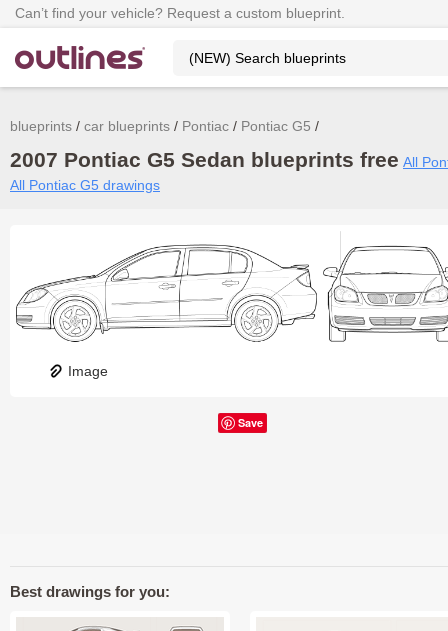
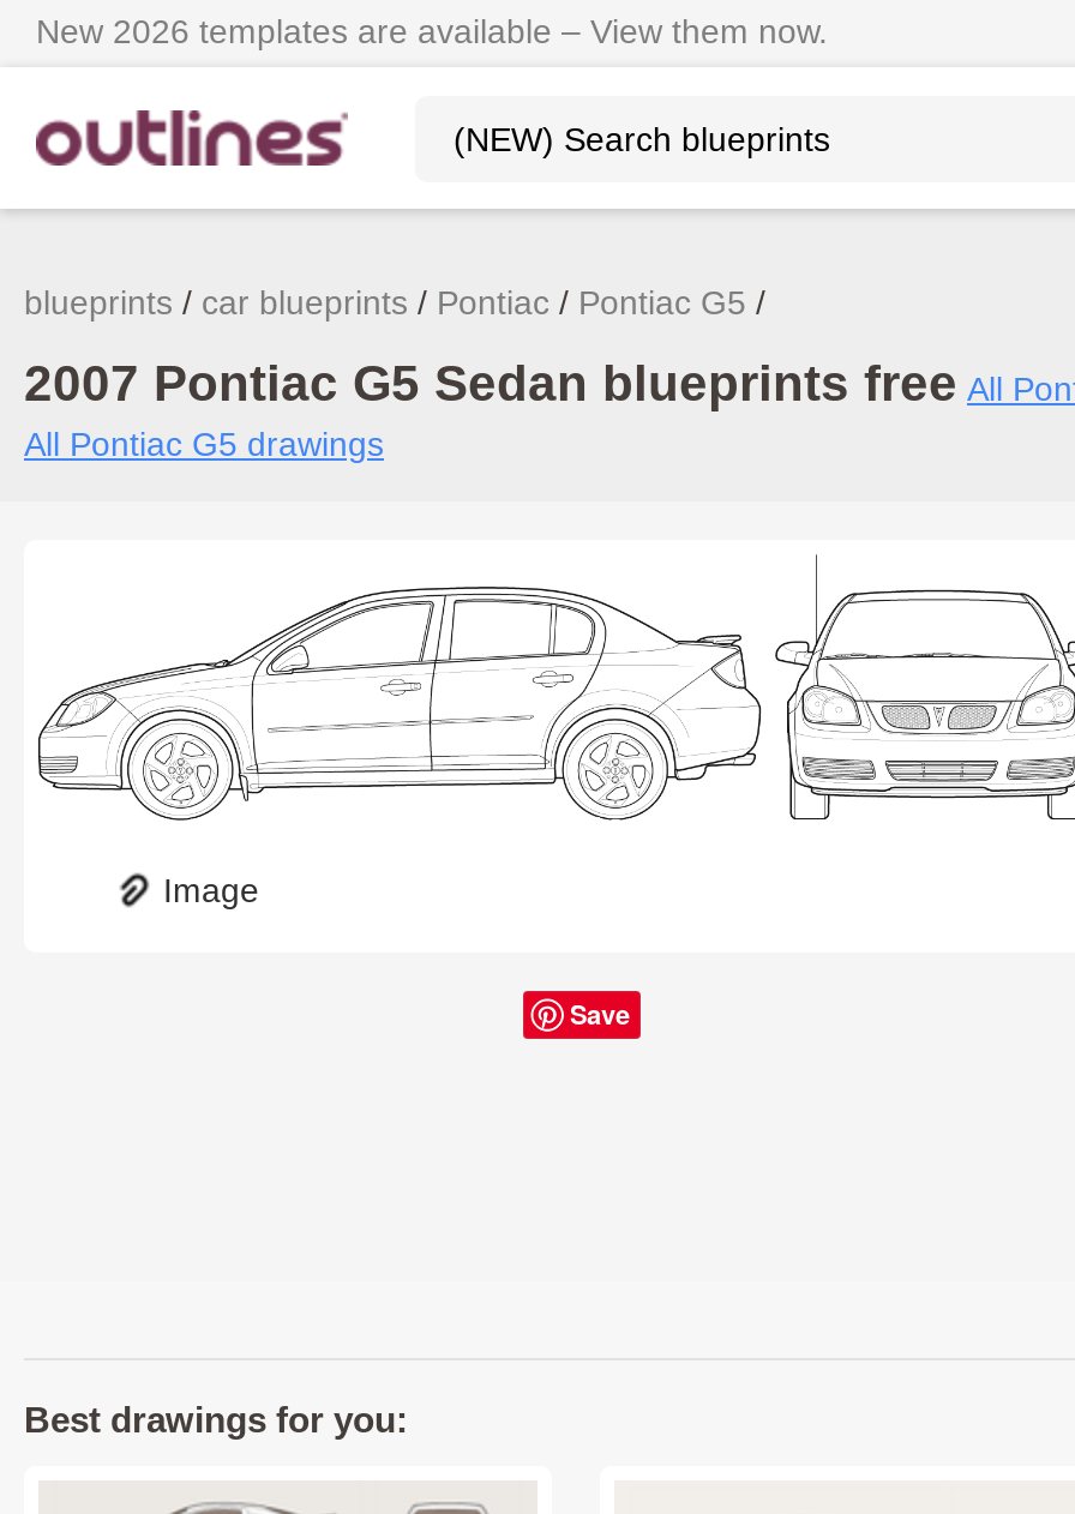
- Can’t find your vehicle? Request a custom blueprint.
+ New 2026 templates are available – View them now.
